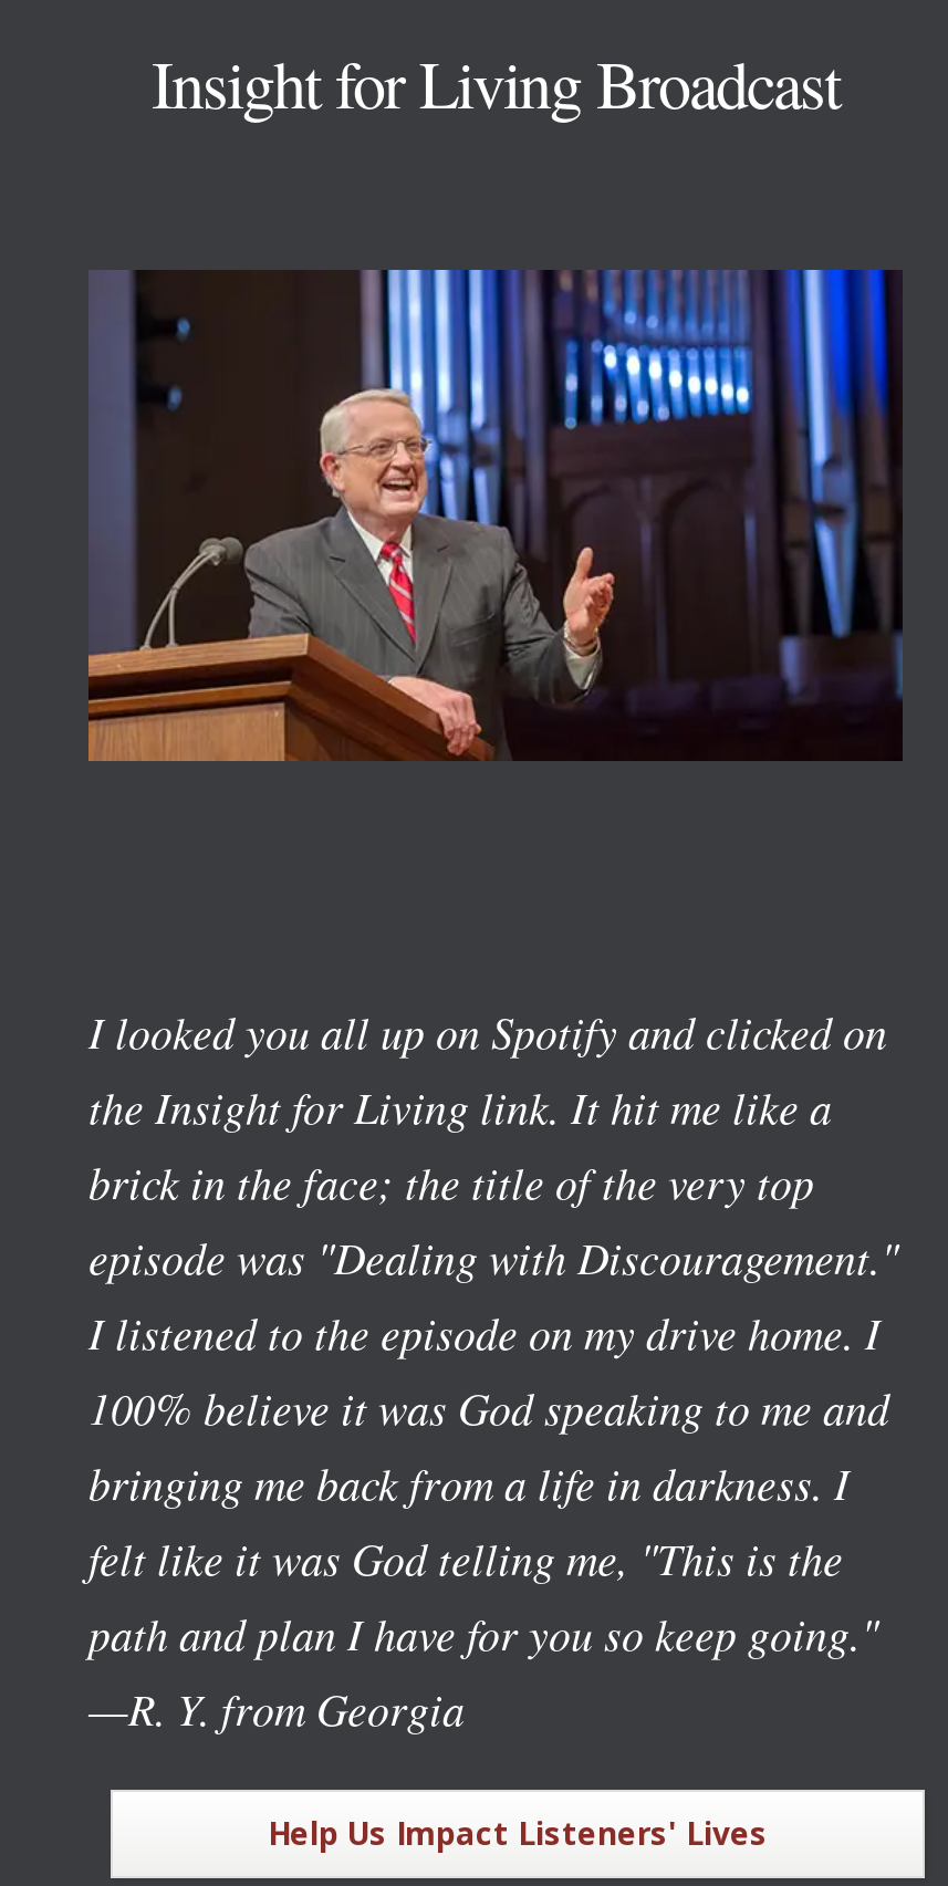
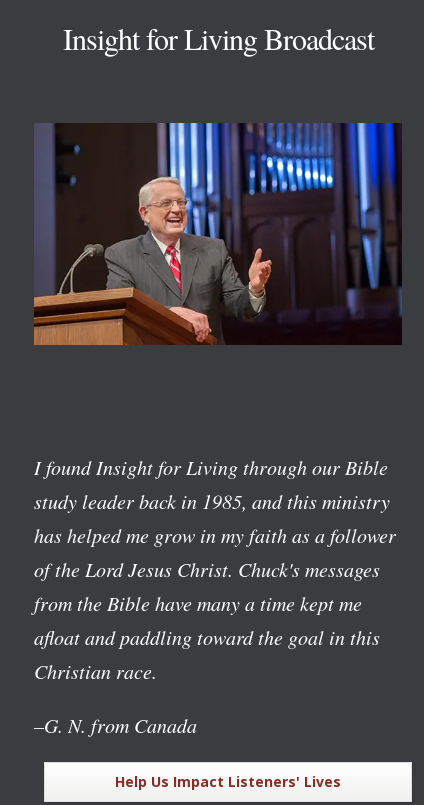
- I looked you all up on Spotify and clicked on
- the Insight for Living link. It hit me like a
- brick in the face; the title of the very top
- episode was "Dealing with Discouragement."
- I listened to the episode on my drive home. I
- 100% believe it was God speaking to me and
- bringing me back from a life in darkness. I
- felt like it was God telling me, "This is the
- path and plan I have for you so keep going."
- —R. Y. from Georgia
+ I found Insight for Living through our Bible
+ study leader back in 1985, and this ministry
+ has helped me grow in my faith as a follower
+ of the Lord Jesus Christ. Chuck's messages
+ from the Bible have many a time kept me
+ afloat and paddling toward the goal in this
+ Christian race.
+ –G. N. from Canada
